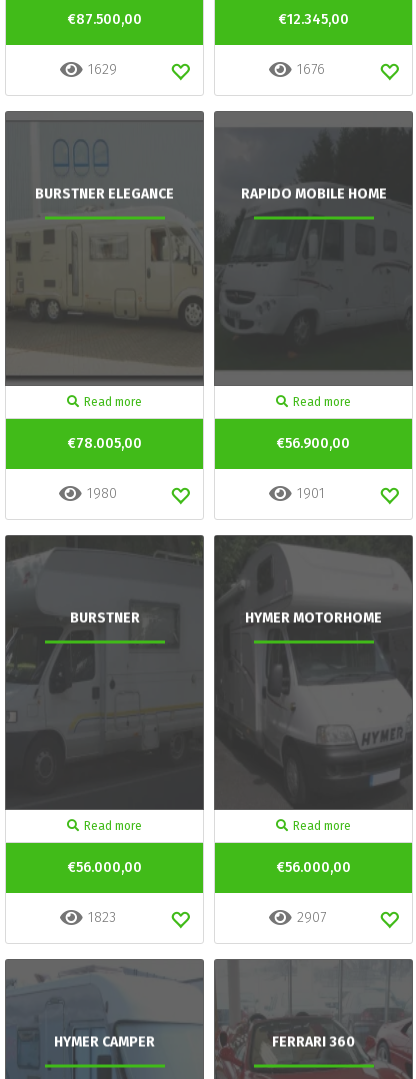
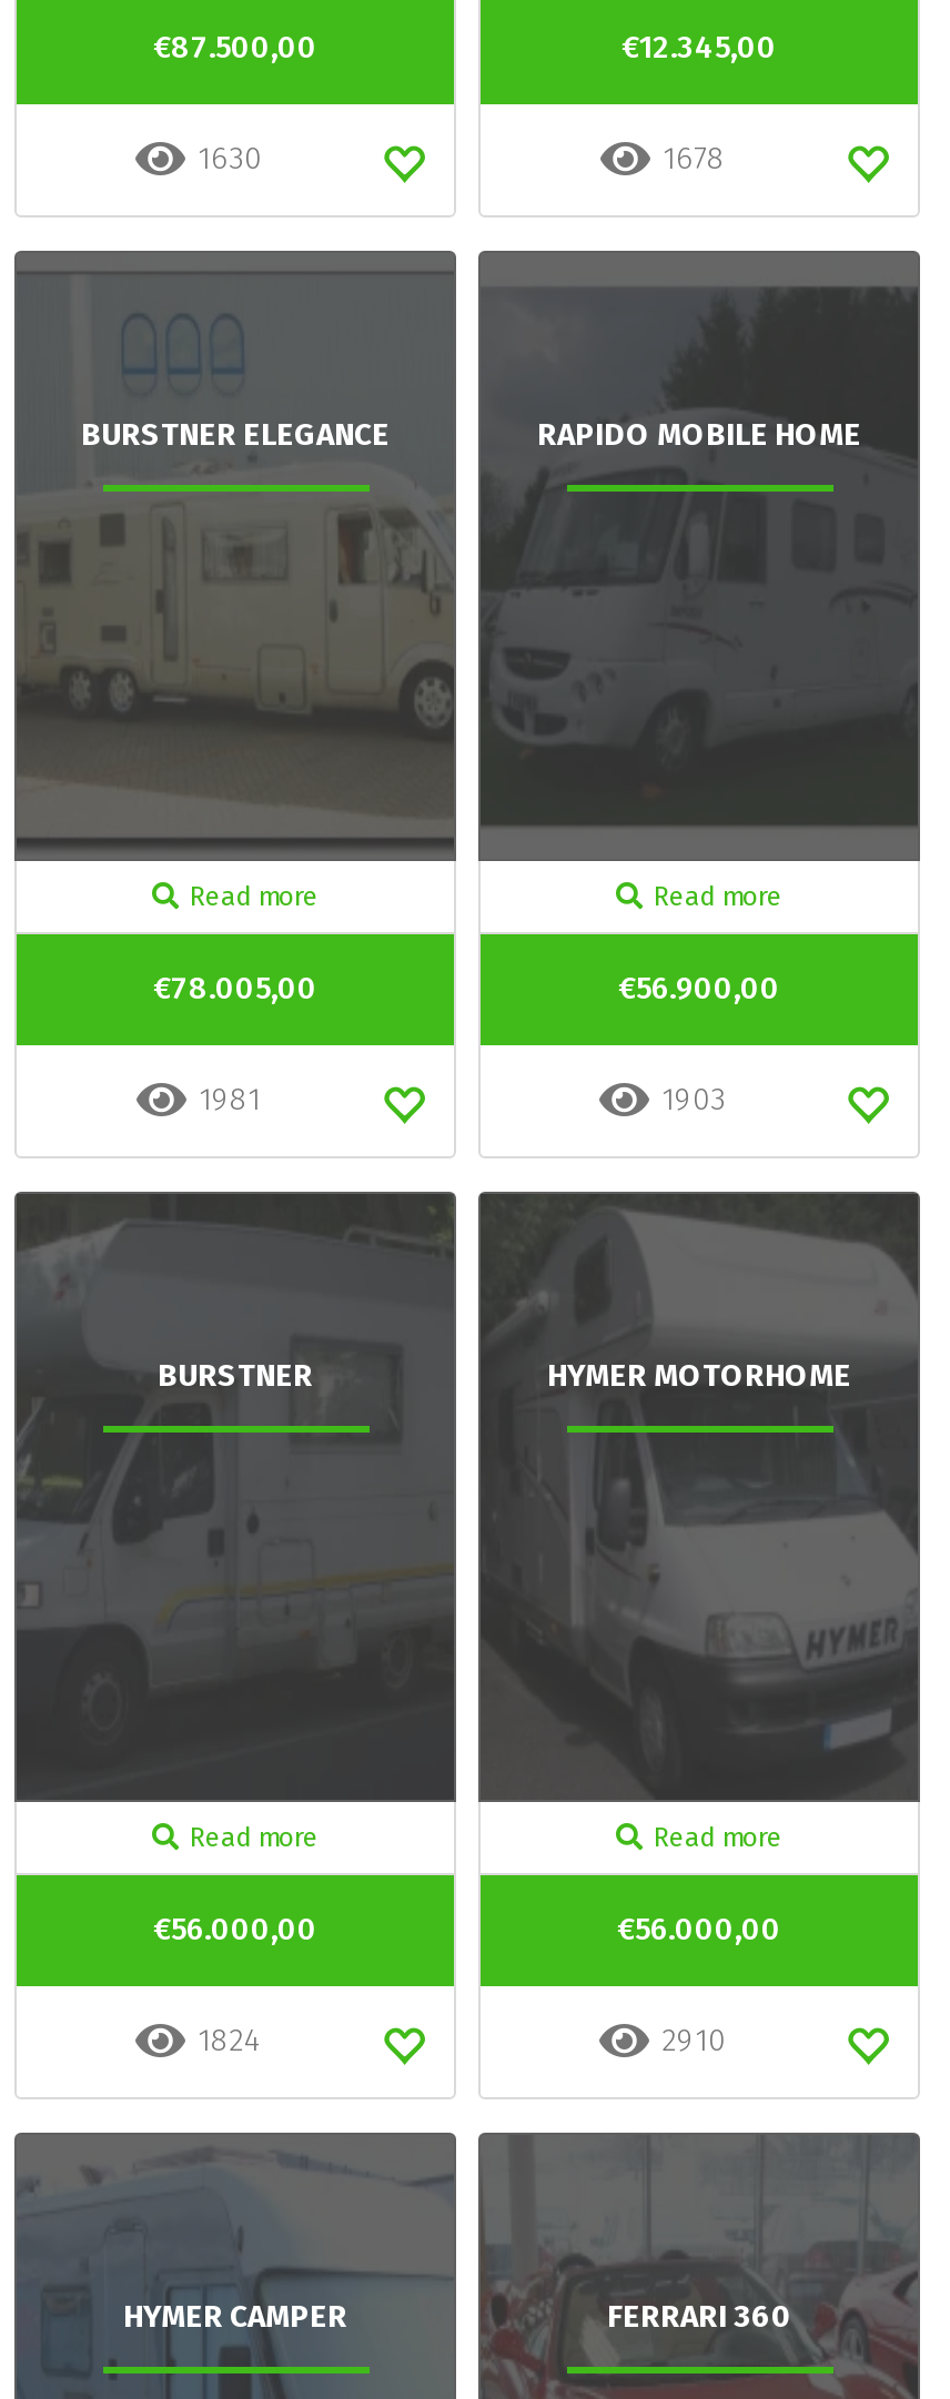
- 1629
+ 1630

- 1676
+ 1678

- 1980
+ 1981

- 1901
+ 1903

- 1823
+ 1824

- 2907
+ 2910
